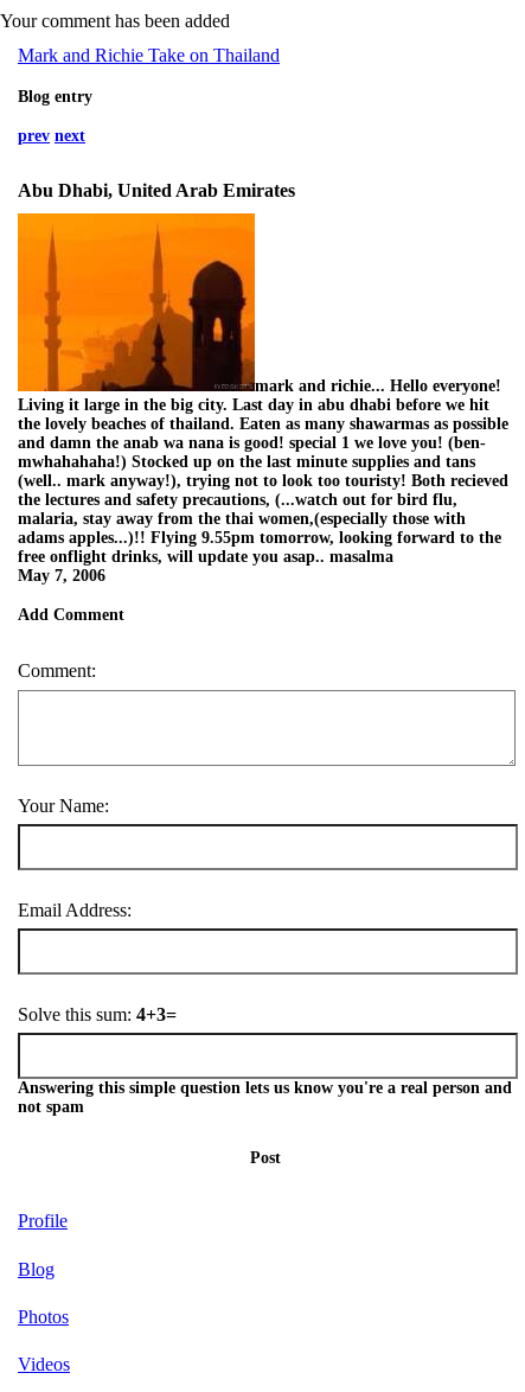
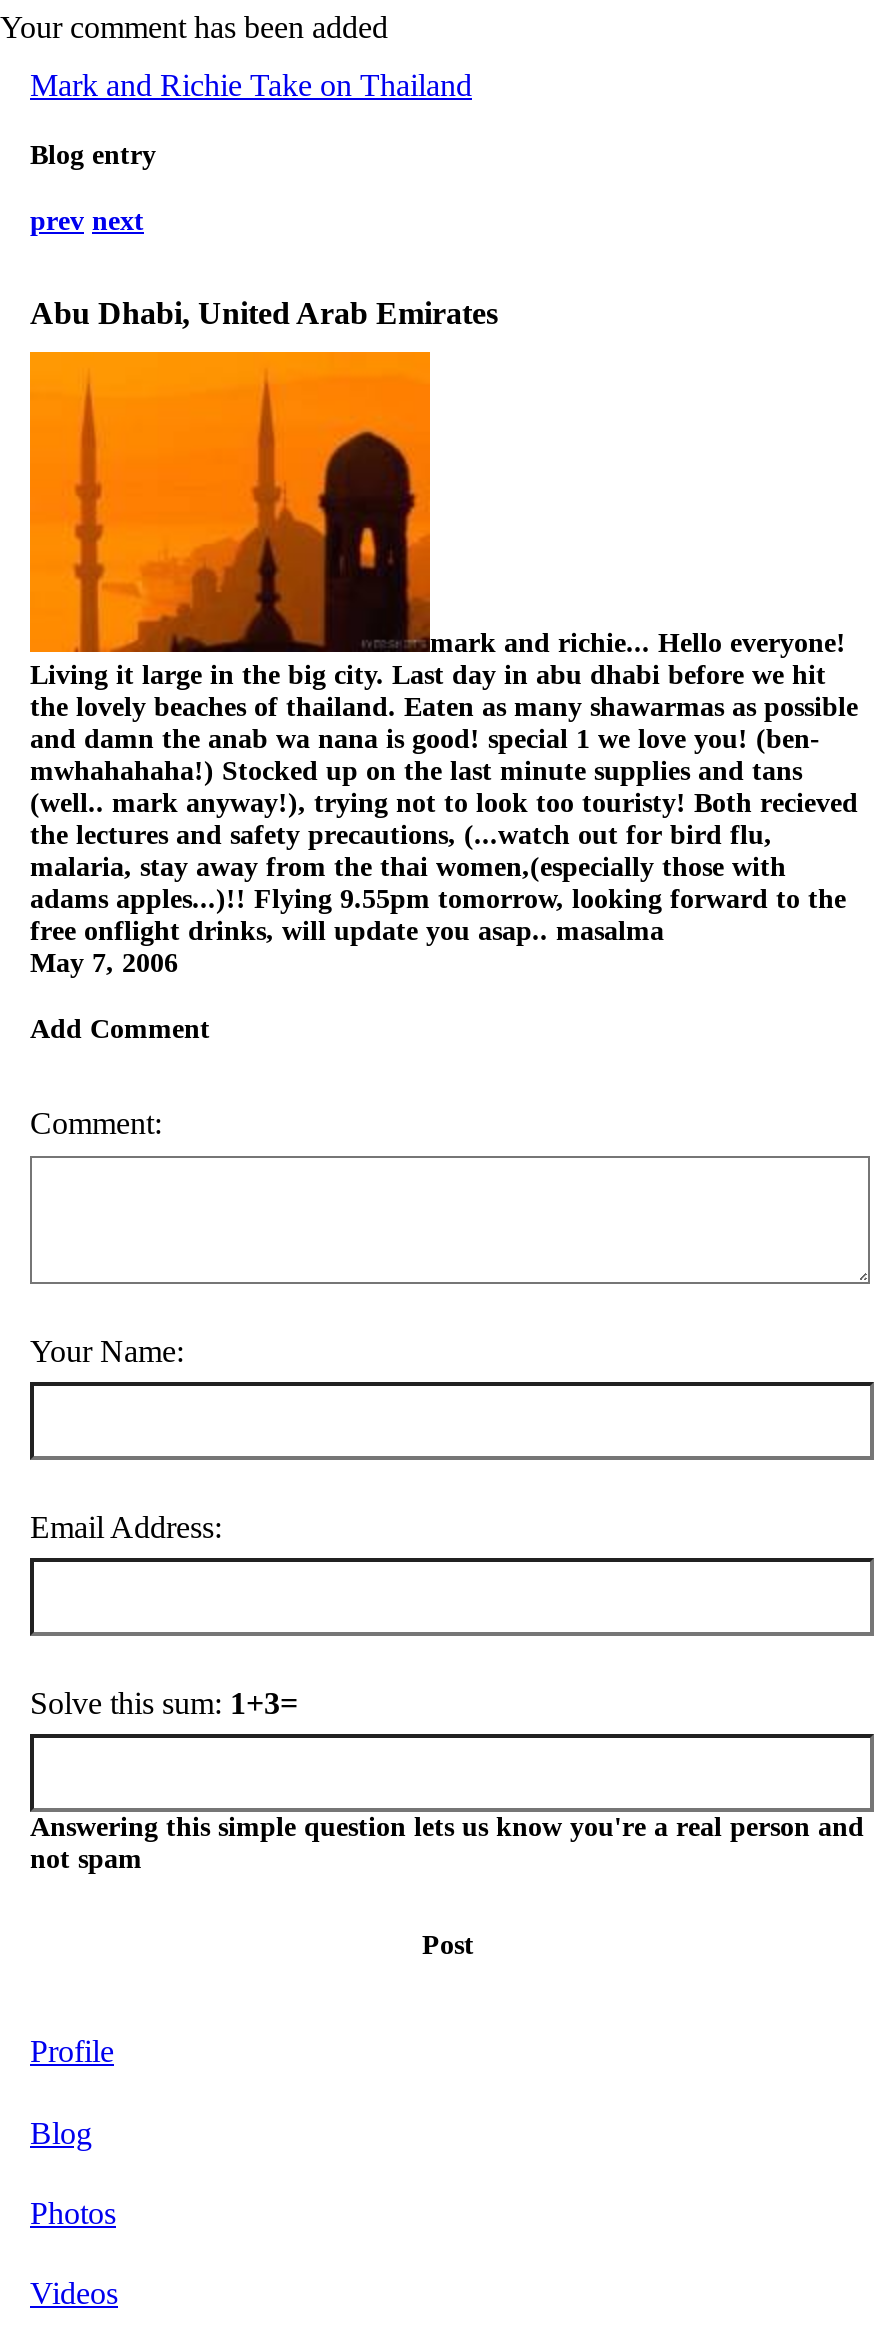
- Solve this sum: 4+3=
+ Solve this sum: 1+3=
